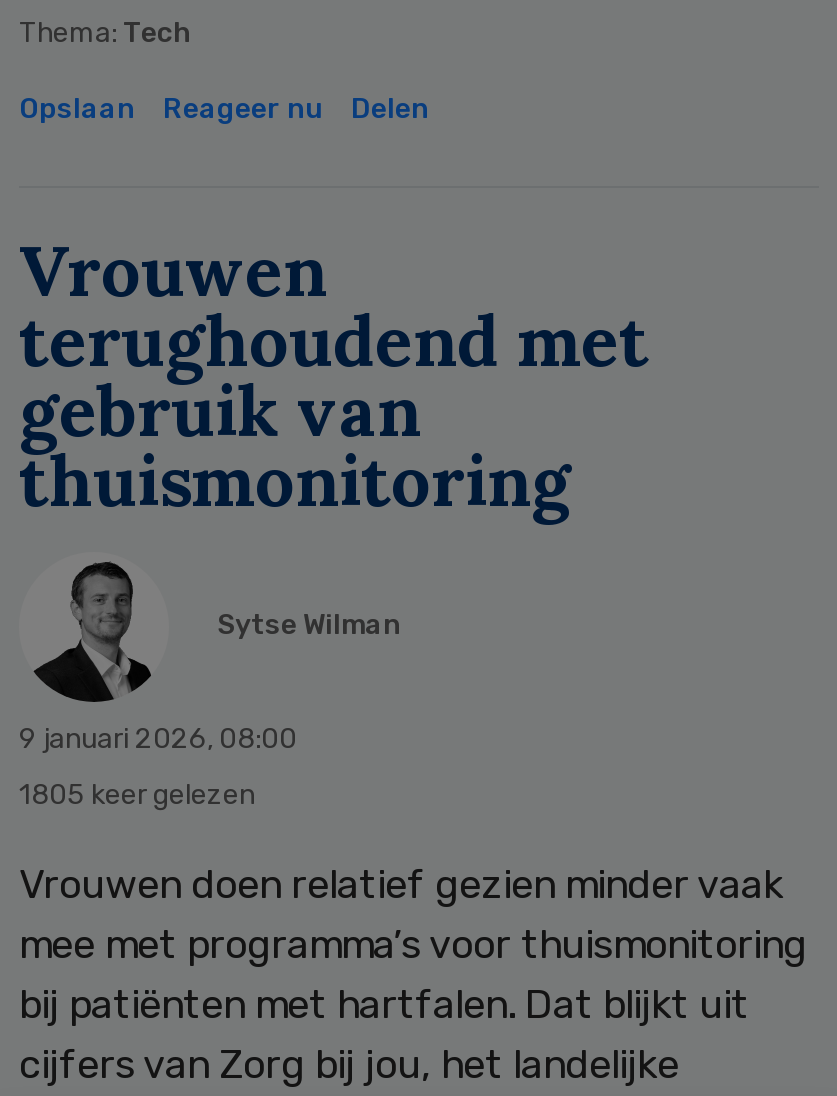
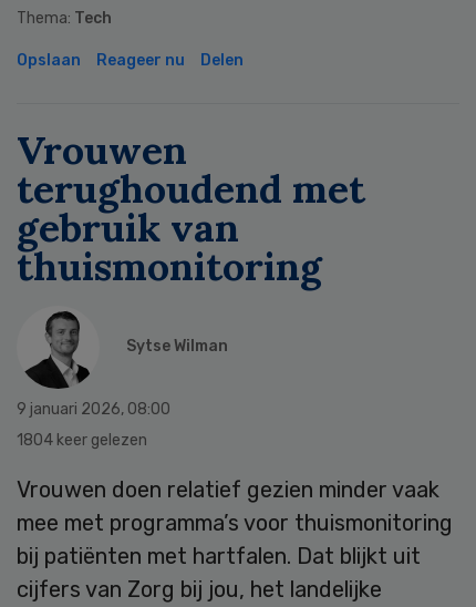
- 1805 keer gelezen
+ 1804 keer gelezen
